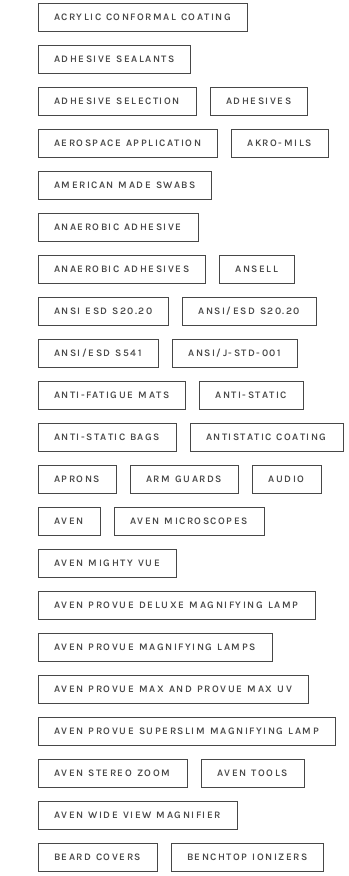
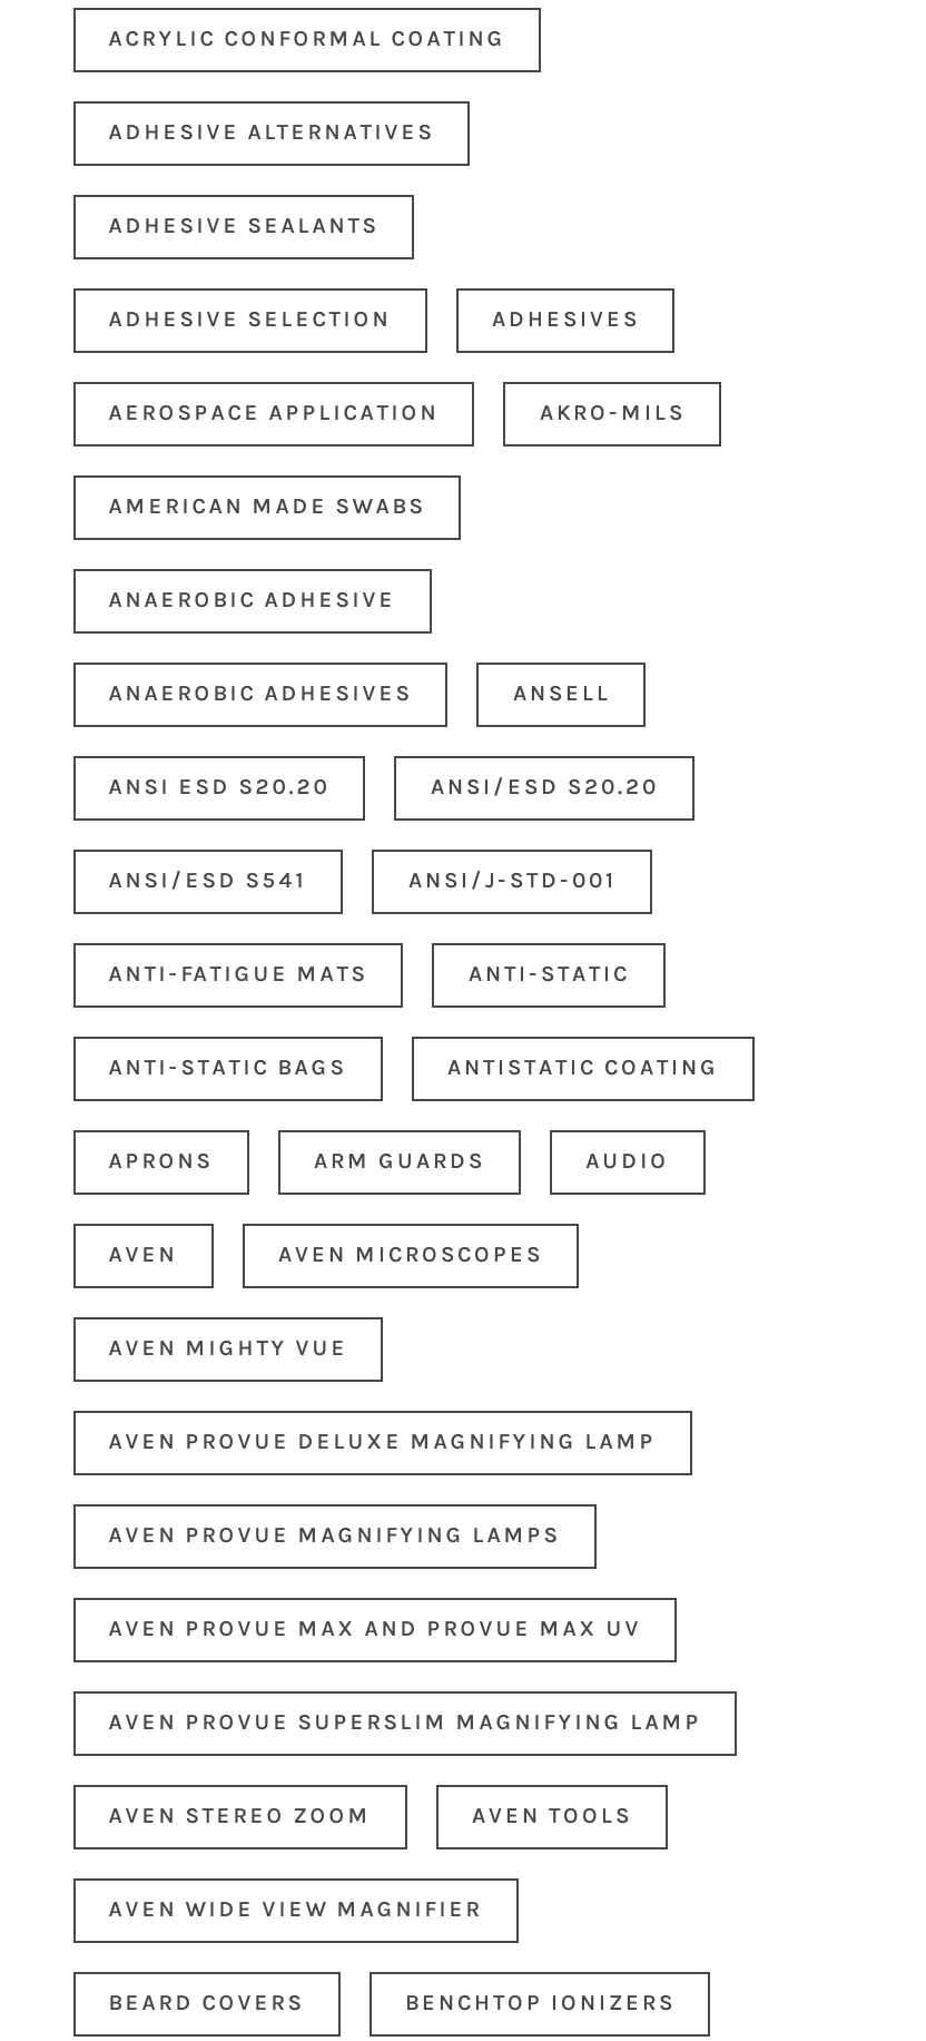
+ ADHESIVE ALTERNATIVES
